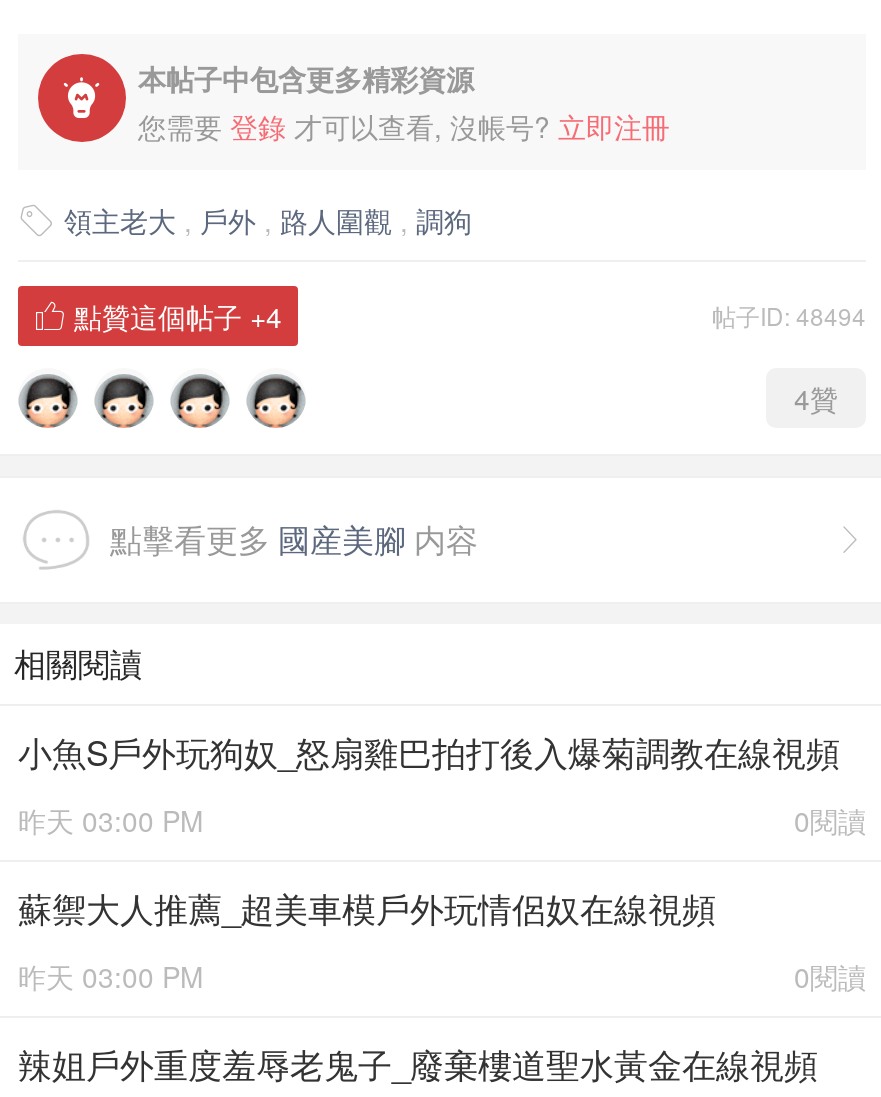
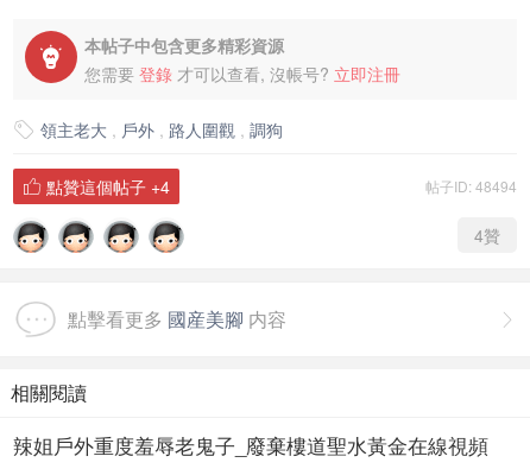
- 小魚S戶外玩狗奴_怒扇雞巴拍打後入爆菊調教在線視頻
- 0閱讀
- 昨天 03:00 PM
- 蘇禦大人推薦_超美車模戶外玩情侶奴在線視頻
- 0閱讀
- 昨天 03:00 PM
